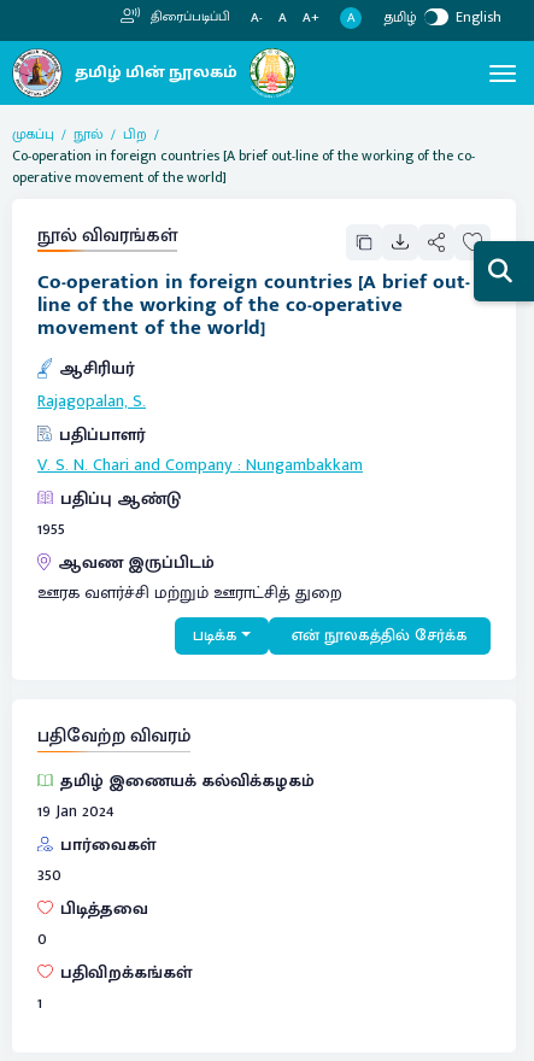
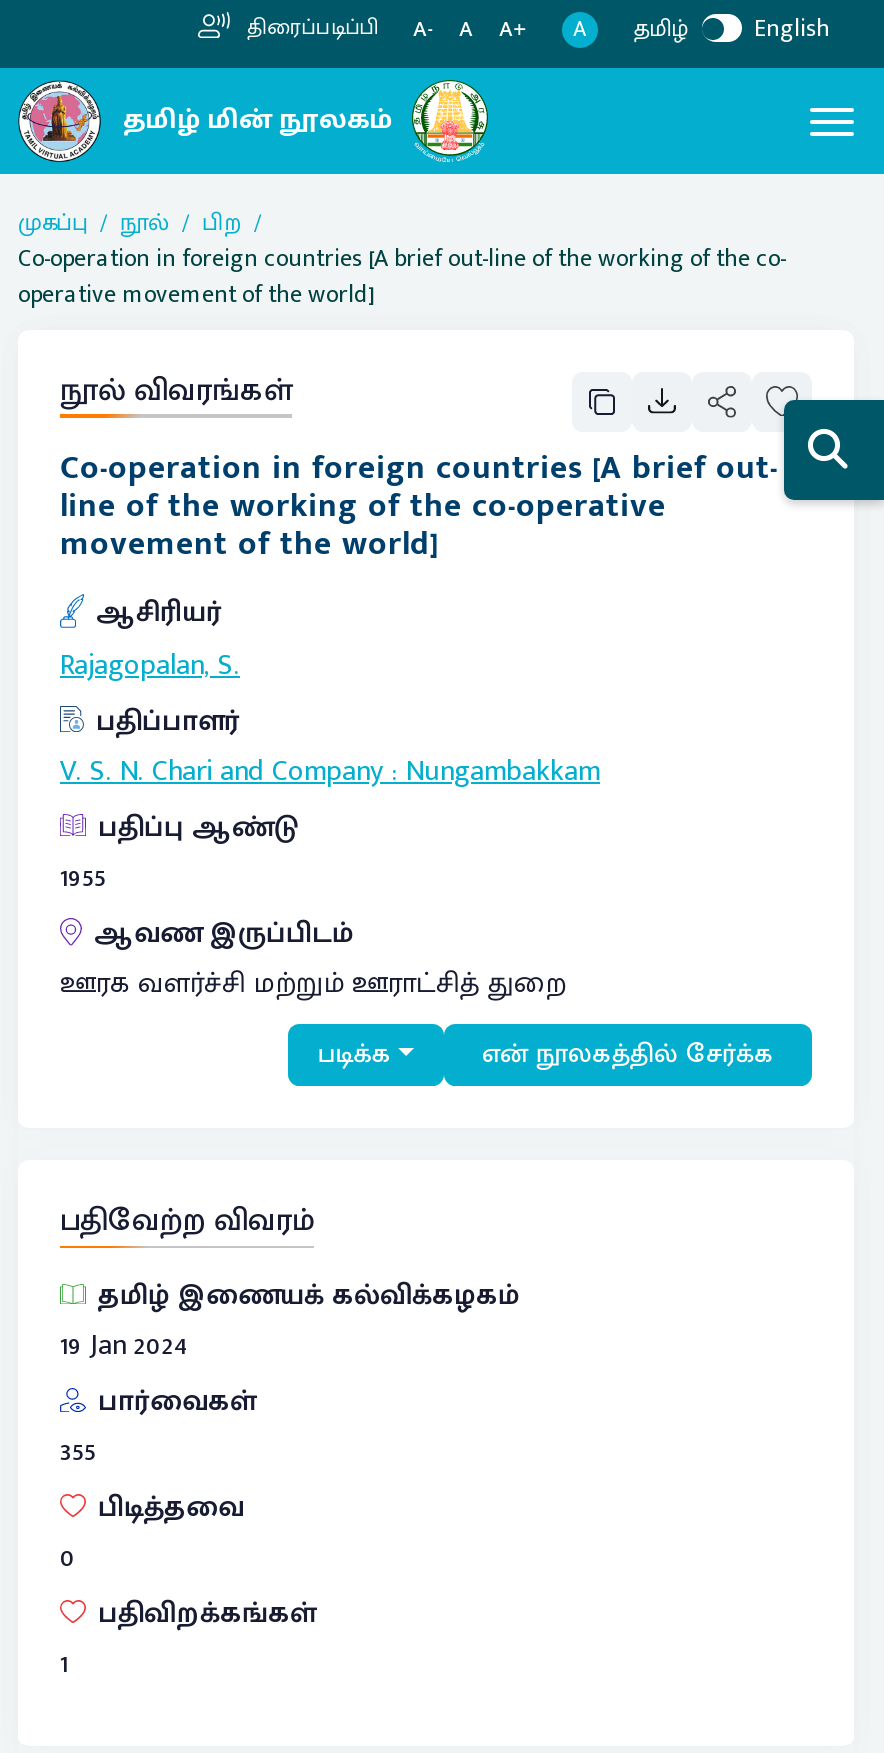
- 350
+ 355
